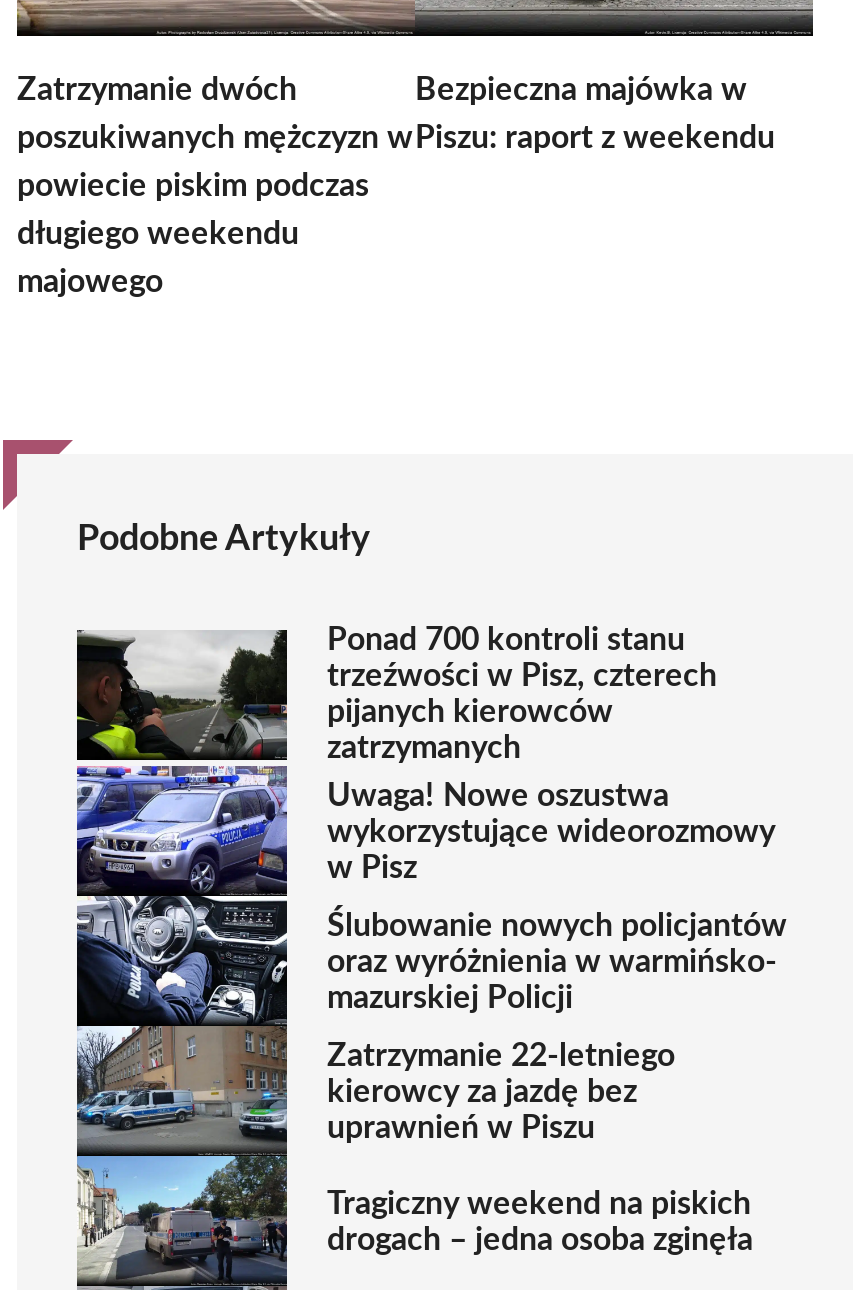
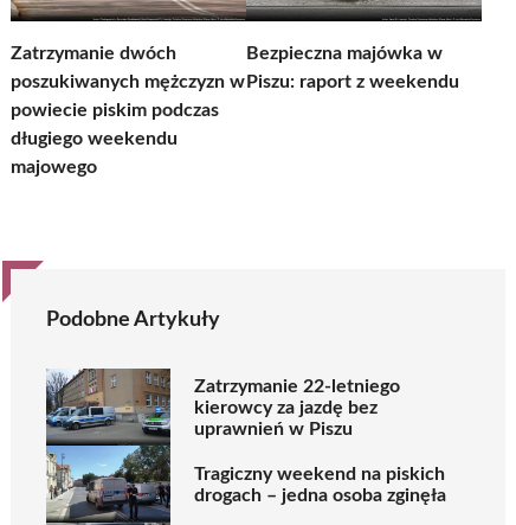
- [image]
- Ponad 700 kontroli stanu
- trzeźwości w Pisz, czterech
- pijanych kierowców
- zatrzymanych
- Uwaga! Nowe oszustwa
- wykorzystujące wideorozmowy
- w Pisz
- Ślubowanie nowych policjantów
- oraz wyróżnienia w warmińsko-
- mazurskiej Policji
